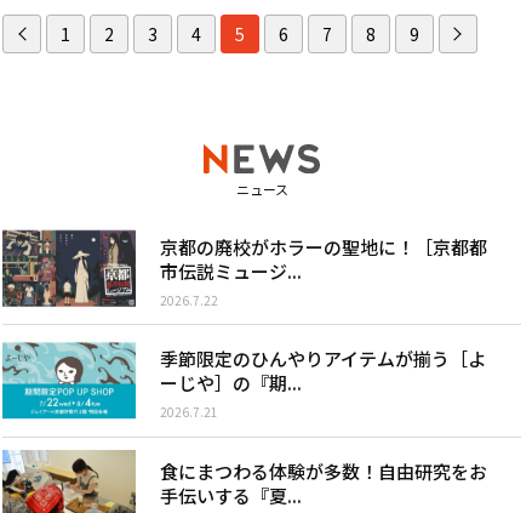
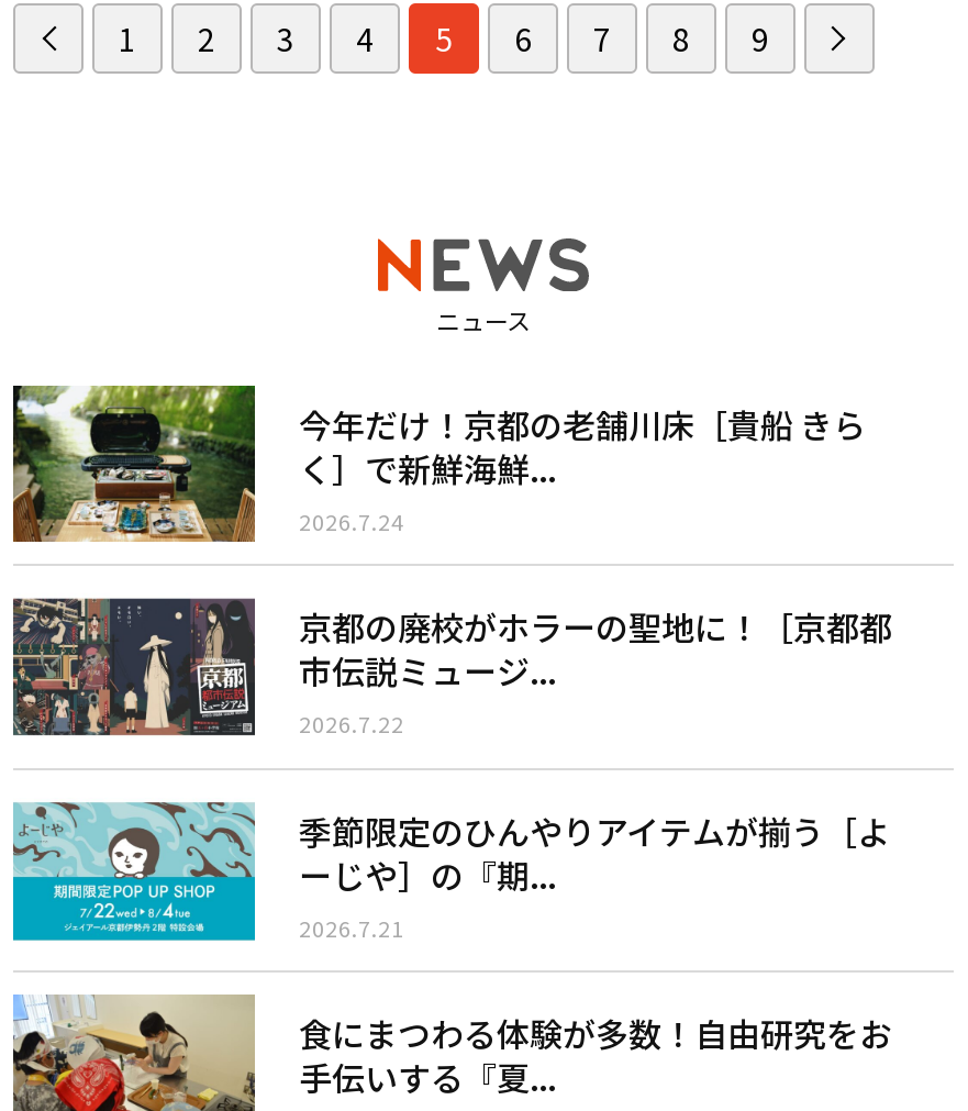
+ [image]
+ 今年だけ！京都の老舗川床［貴船 きら
+ く］で新鮮海鮮...
+ 2026.7.24
